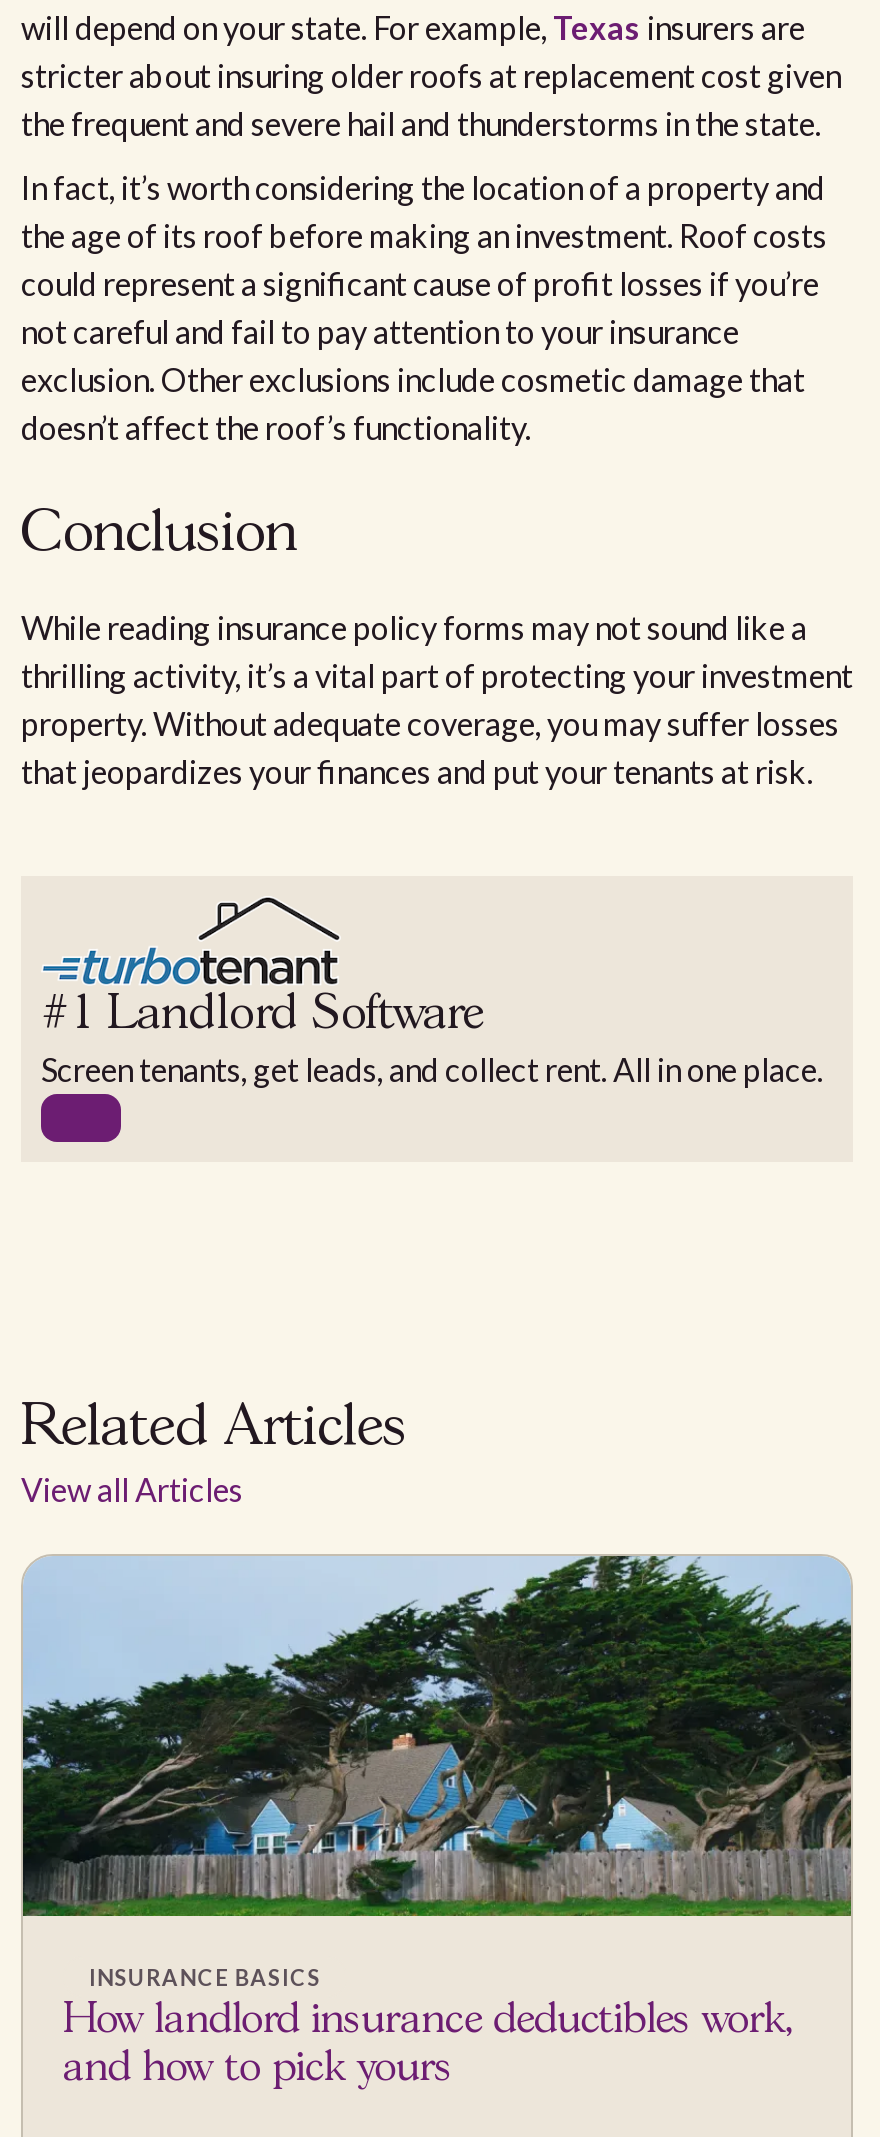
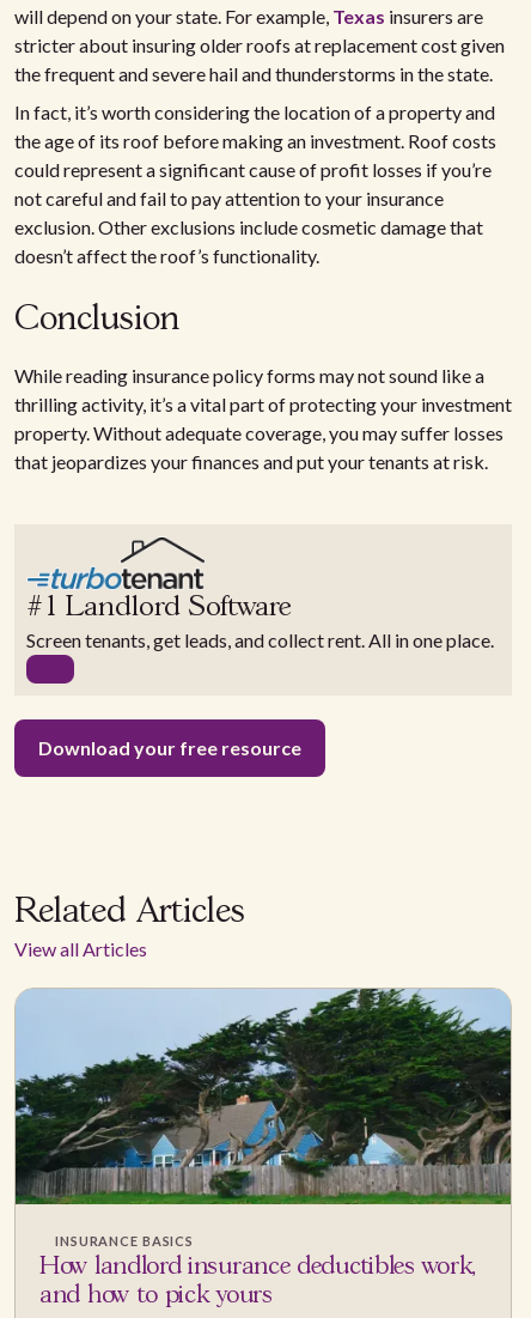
+ Download your free resource
